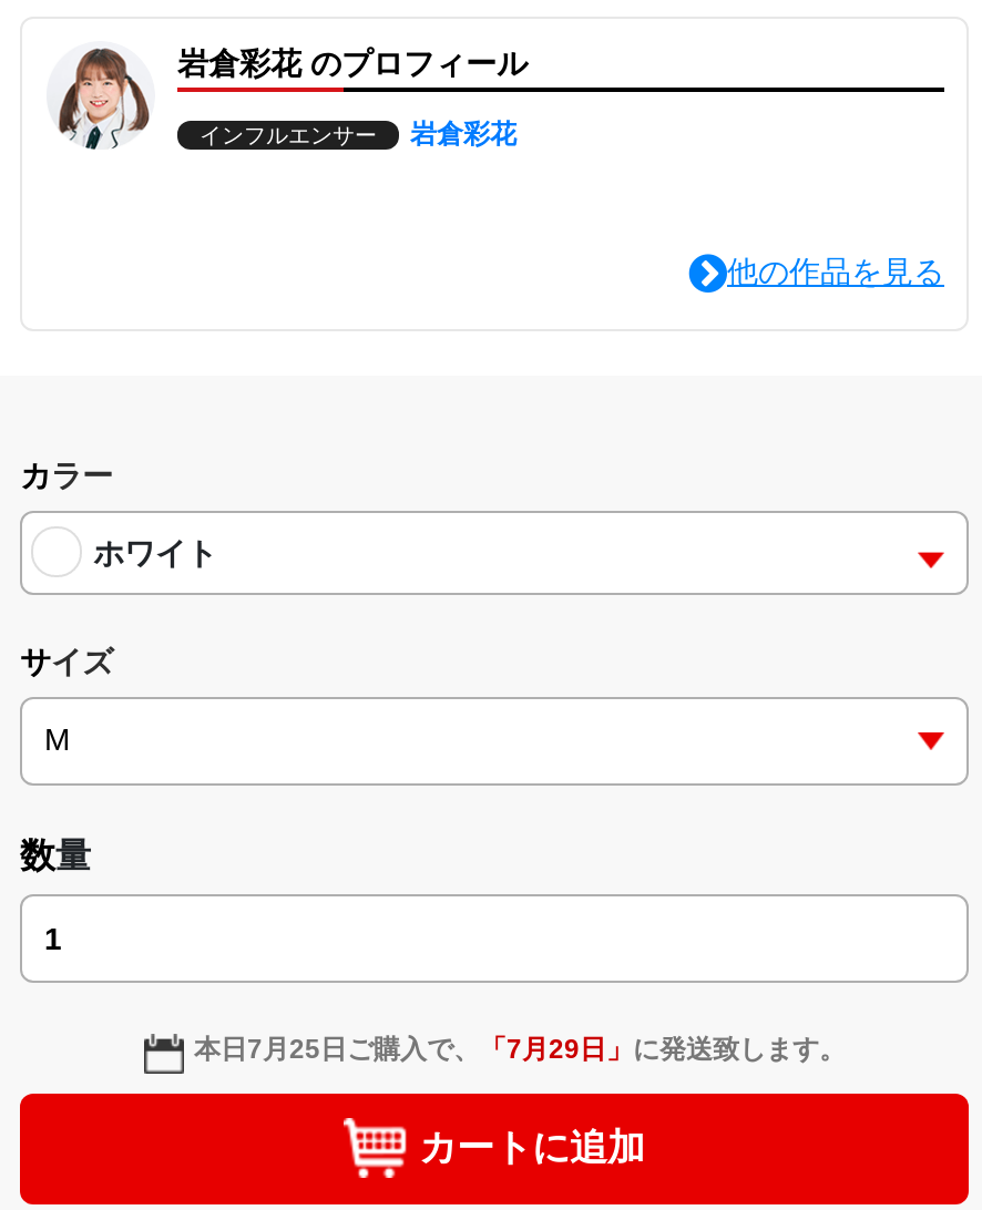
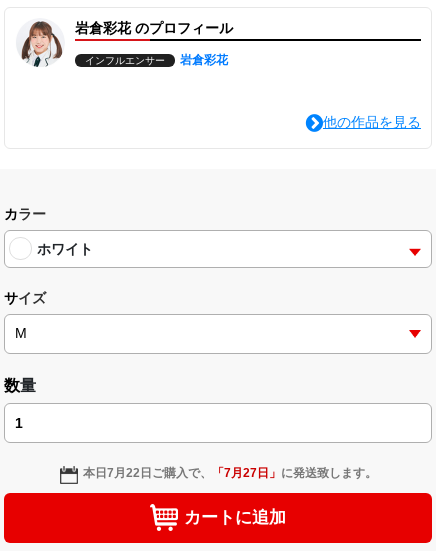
- 本日7月25日ご購入で、「7月29日」に発送致します。
+ 本日7月22日ご購入で、「7月27日」に発送致します。
